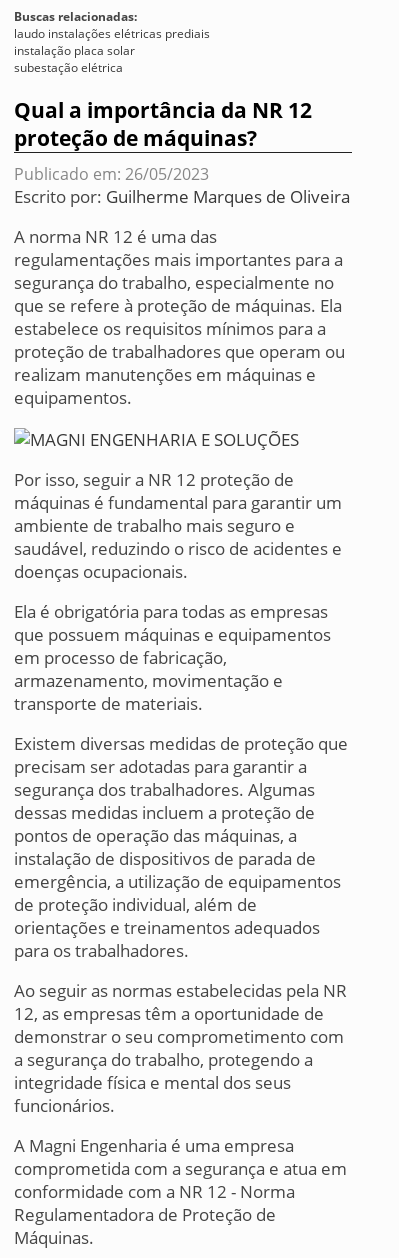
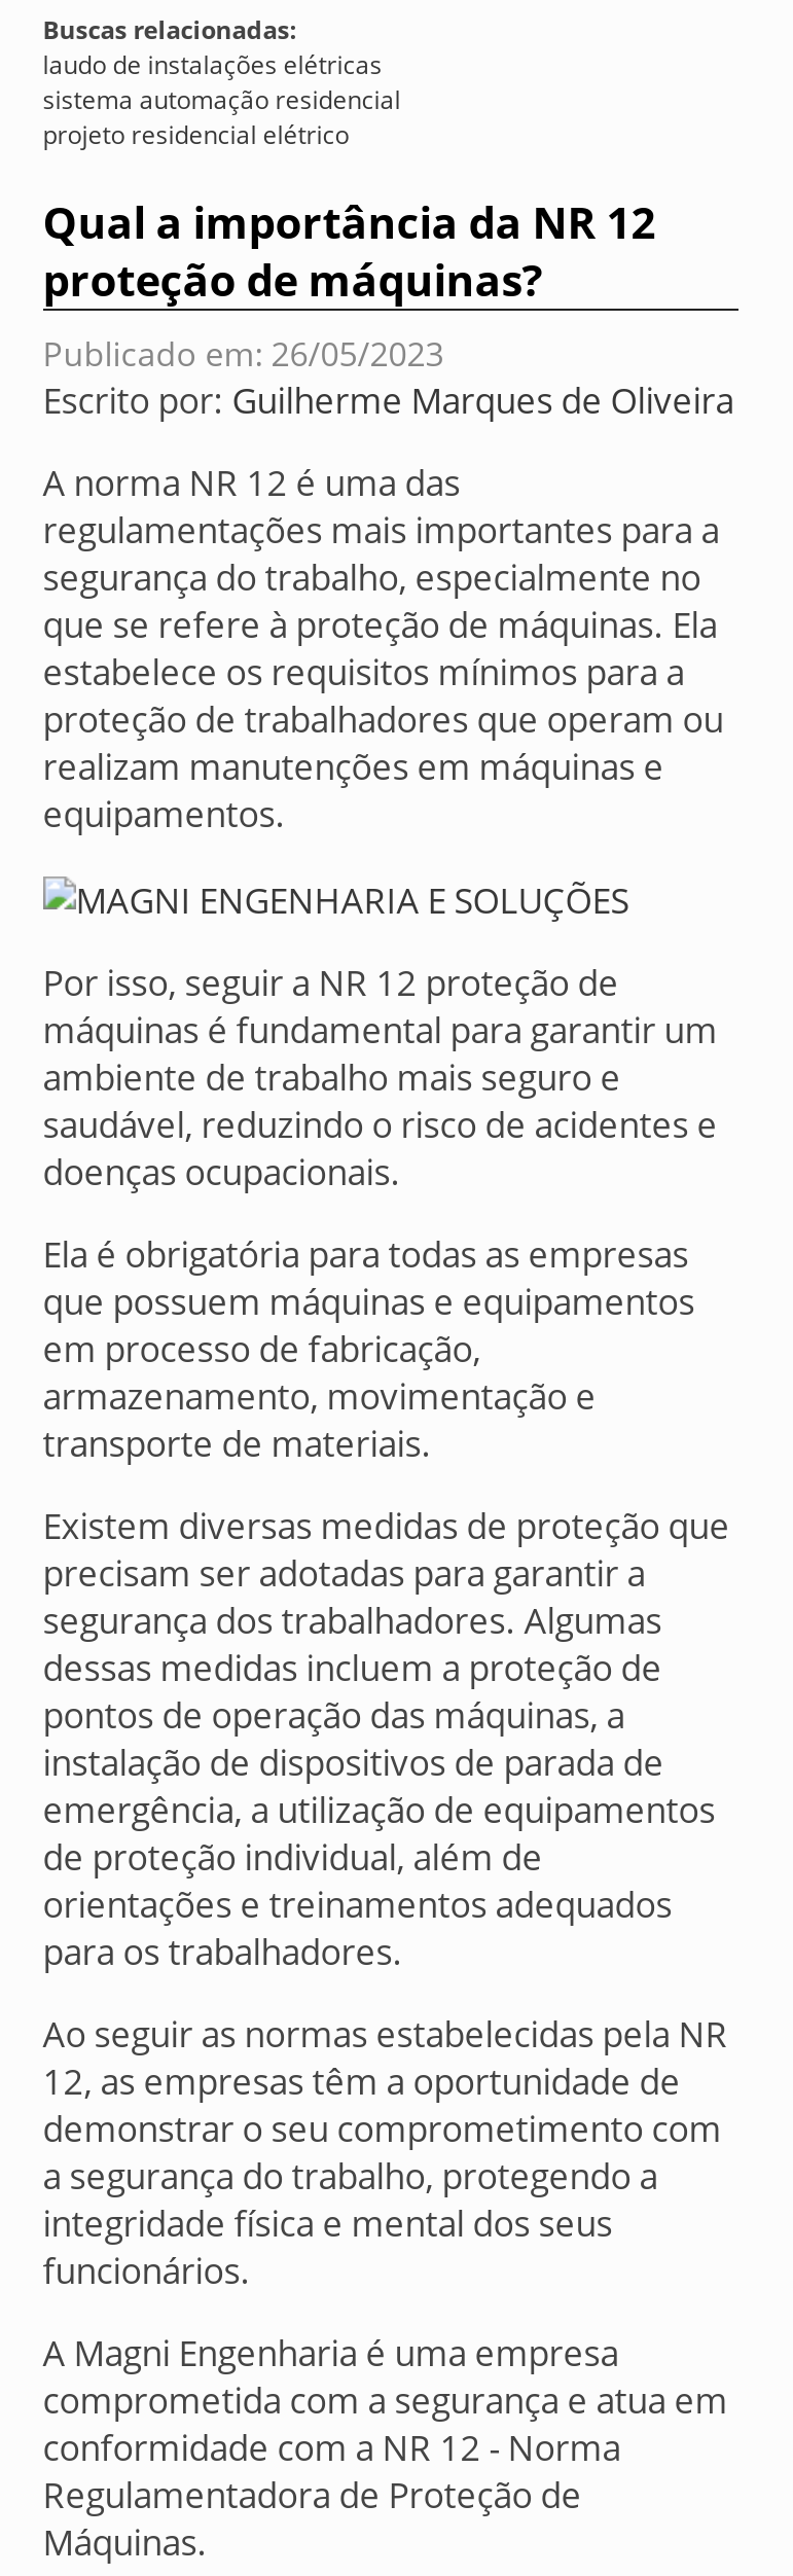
- laudo instalações elétricas prediais
- instalação placa solar
- subestação elétrica
+ laudo de instalações elétricas
+ sistema automação residencial
+ projeto residencial elétrico
